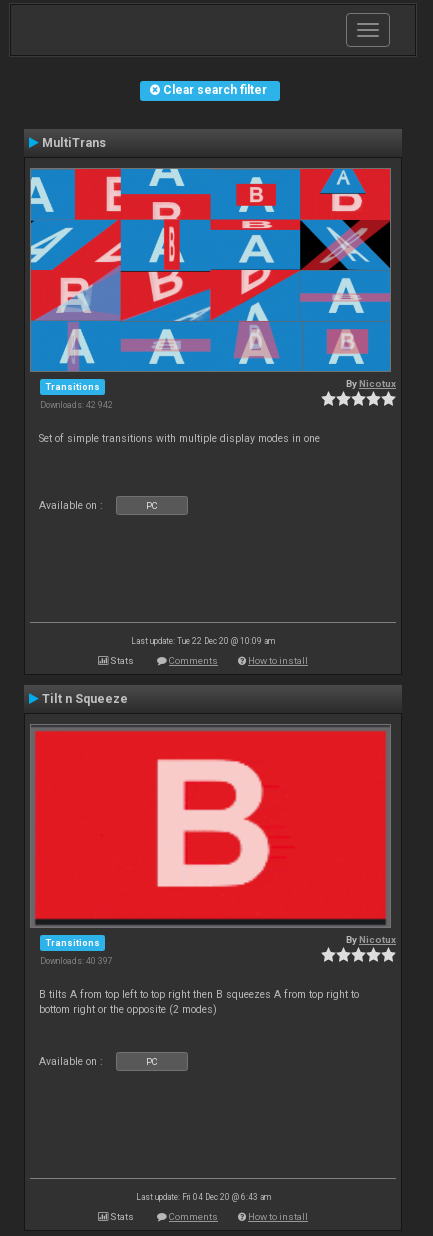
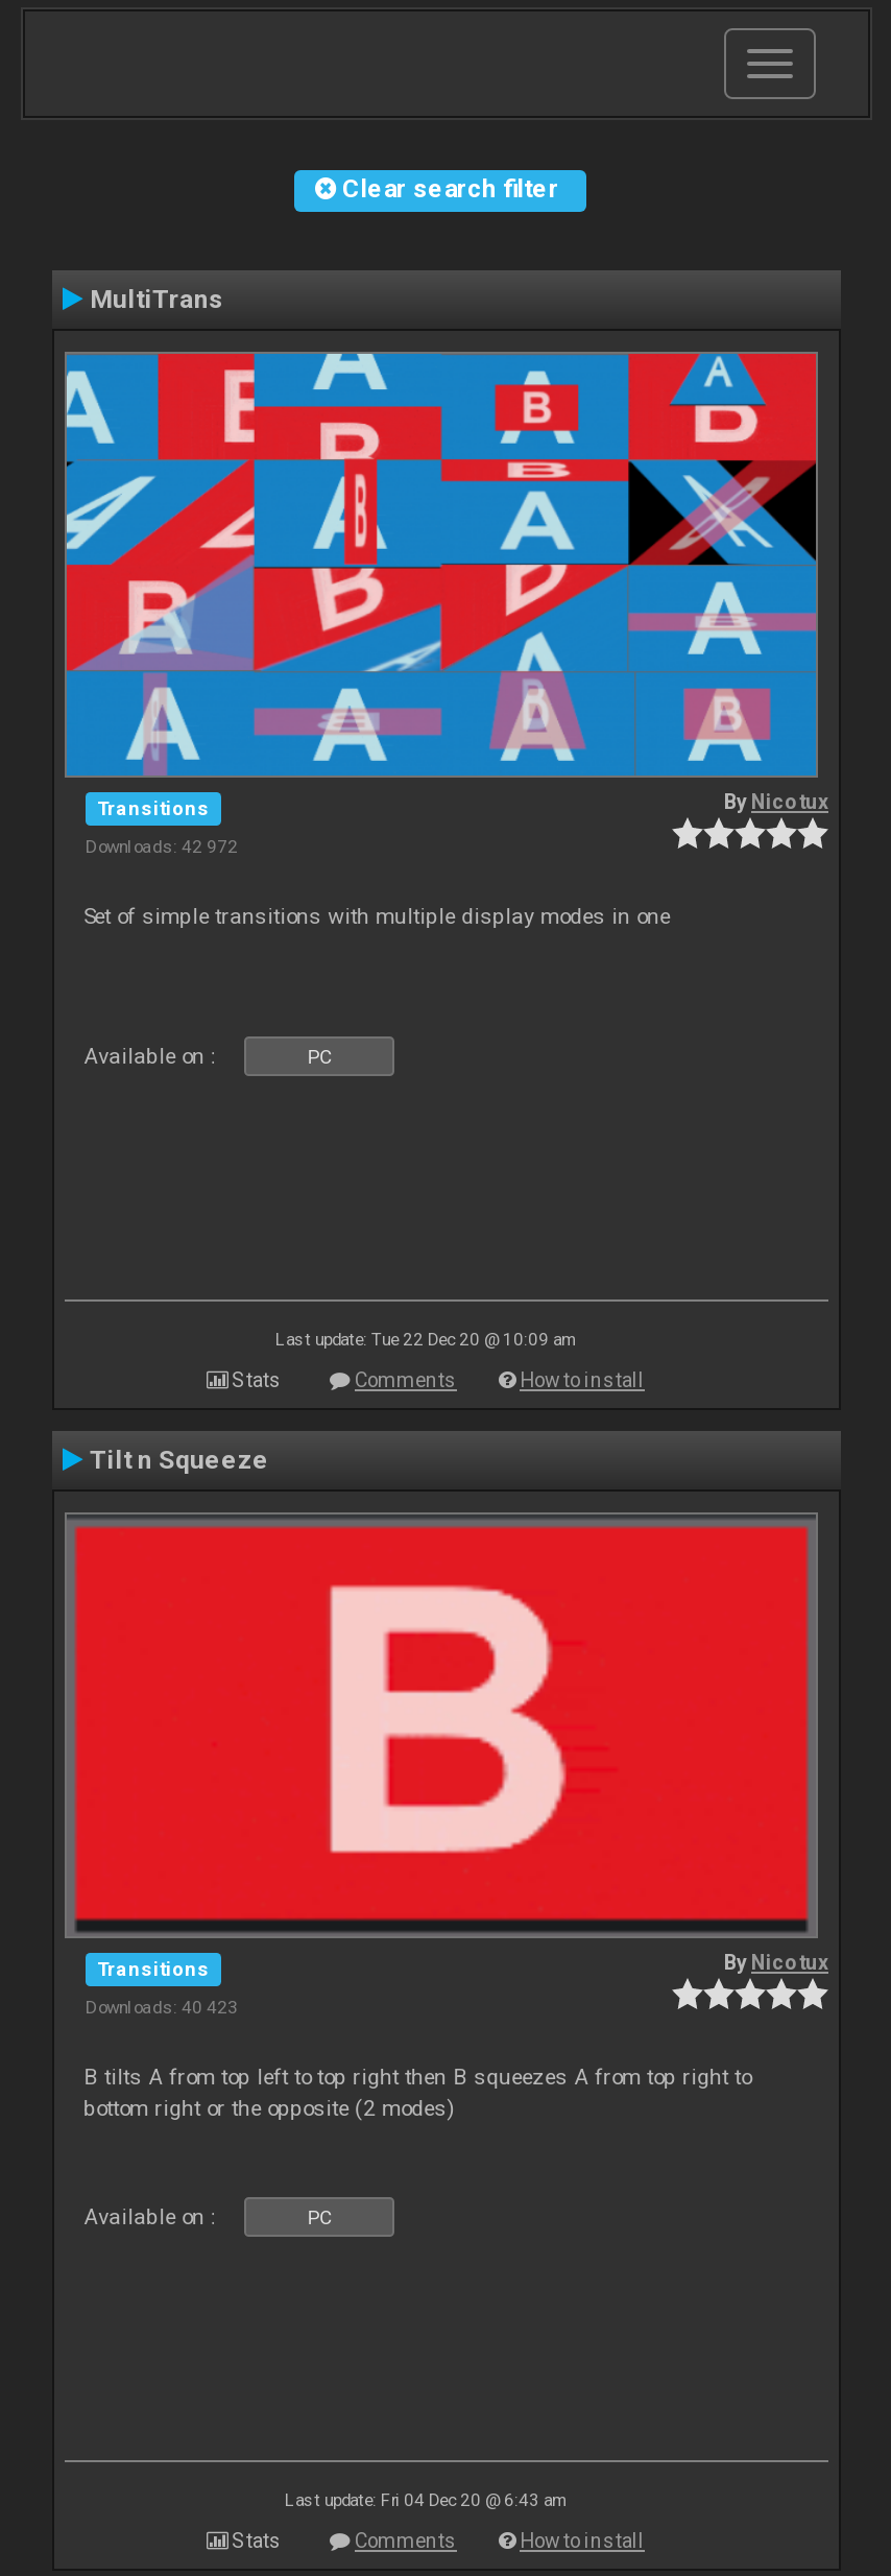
- Downloads: 42 942
+ Downloads: 42 972

- Downloads: 40 397
+ Downloads: 40 423
